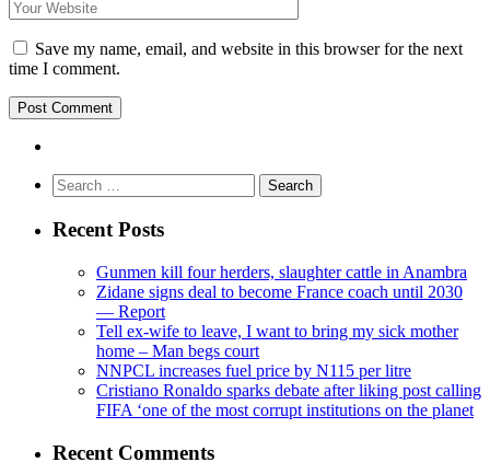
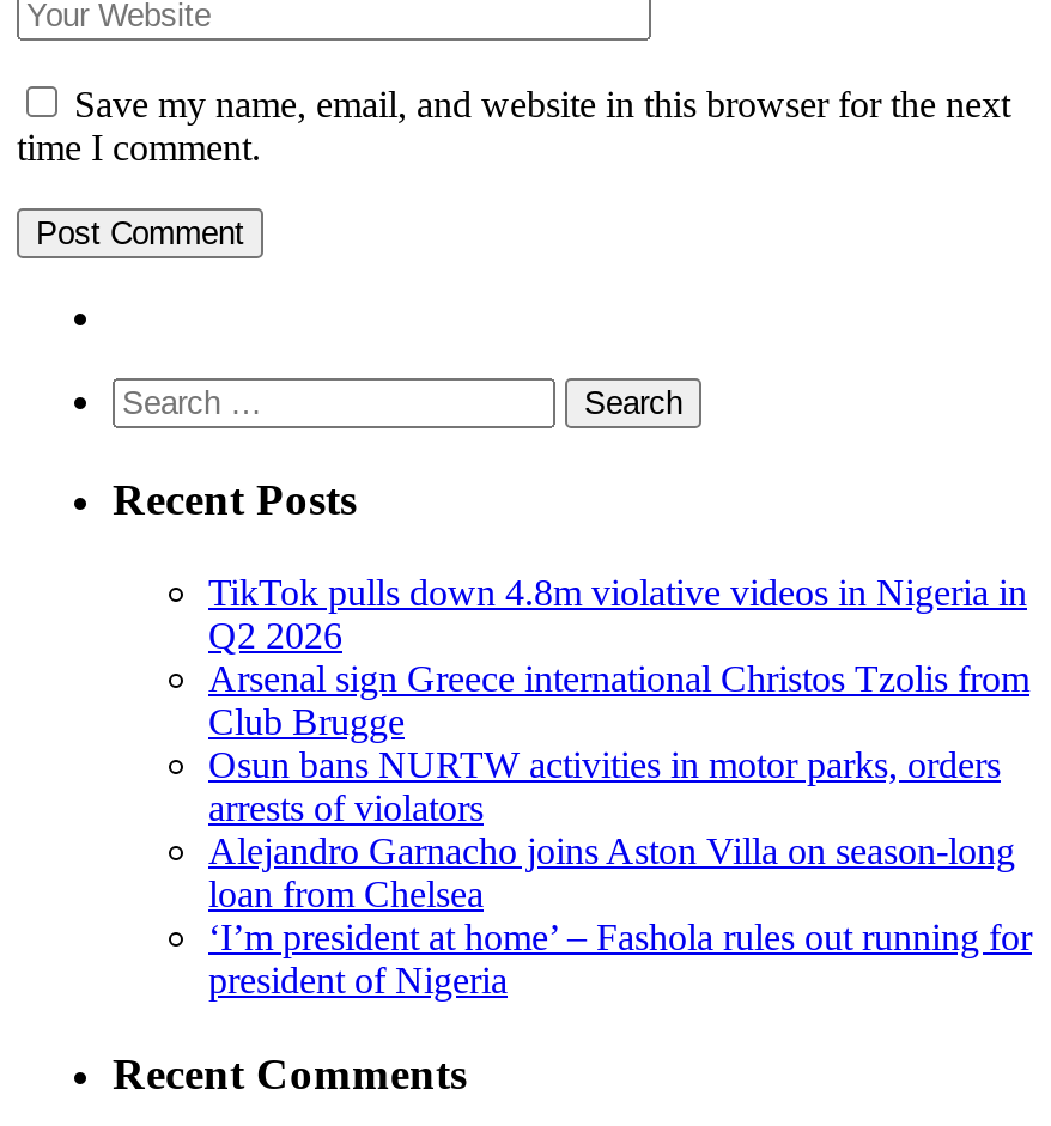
- Gunmen kill four herders, slaughter cattle in Anambra
- Zidane signs deal to become France coach until 2030
- — Report
- Tell ex-wife to leave, I want to bring my sick mother
- home – Man begs court
- NNPCL increases fuel price by N115 per litre
- Cristiano Ronaldo sparks debate after liking post calling
- FIFA ‘one of the most corrupt institutions on the planet
+ TikTok pulls down 4.8m violative videos in Nigeria in
+ Q2 2026
+ Arsenal sign Greece international Christos Tzolis from
+ Club Brugge
+ Osun bans NURTW activities in motor parks, orders
+ arrests of violators
+ Alejandro Garnacho joins Aston Villa on season-long
+ loan from Chelsea
+ ‘I’m president at home’ – Fashola rules out running for
+ president of Nigeria
